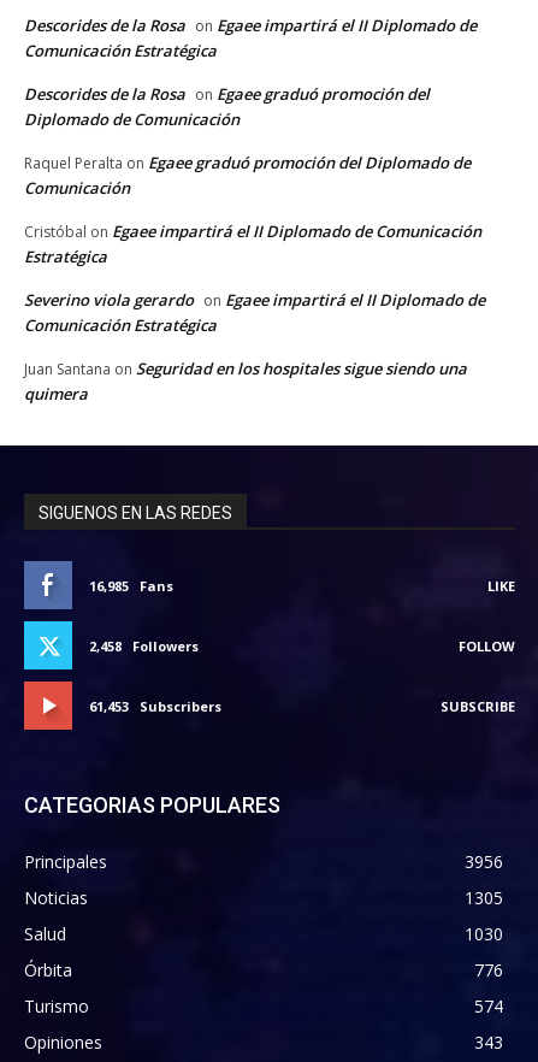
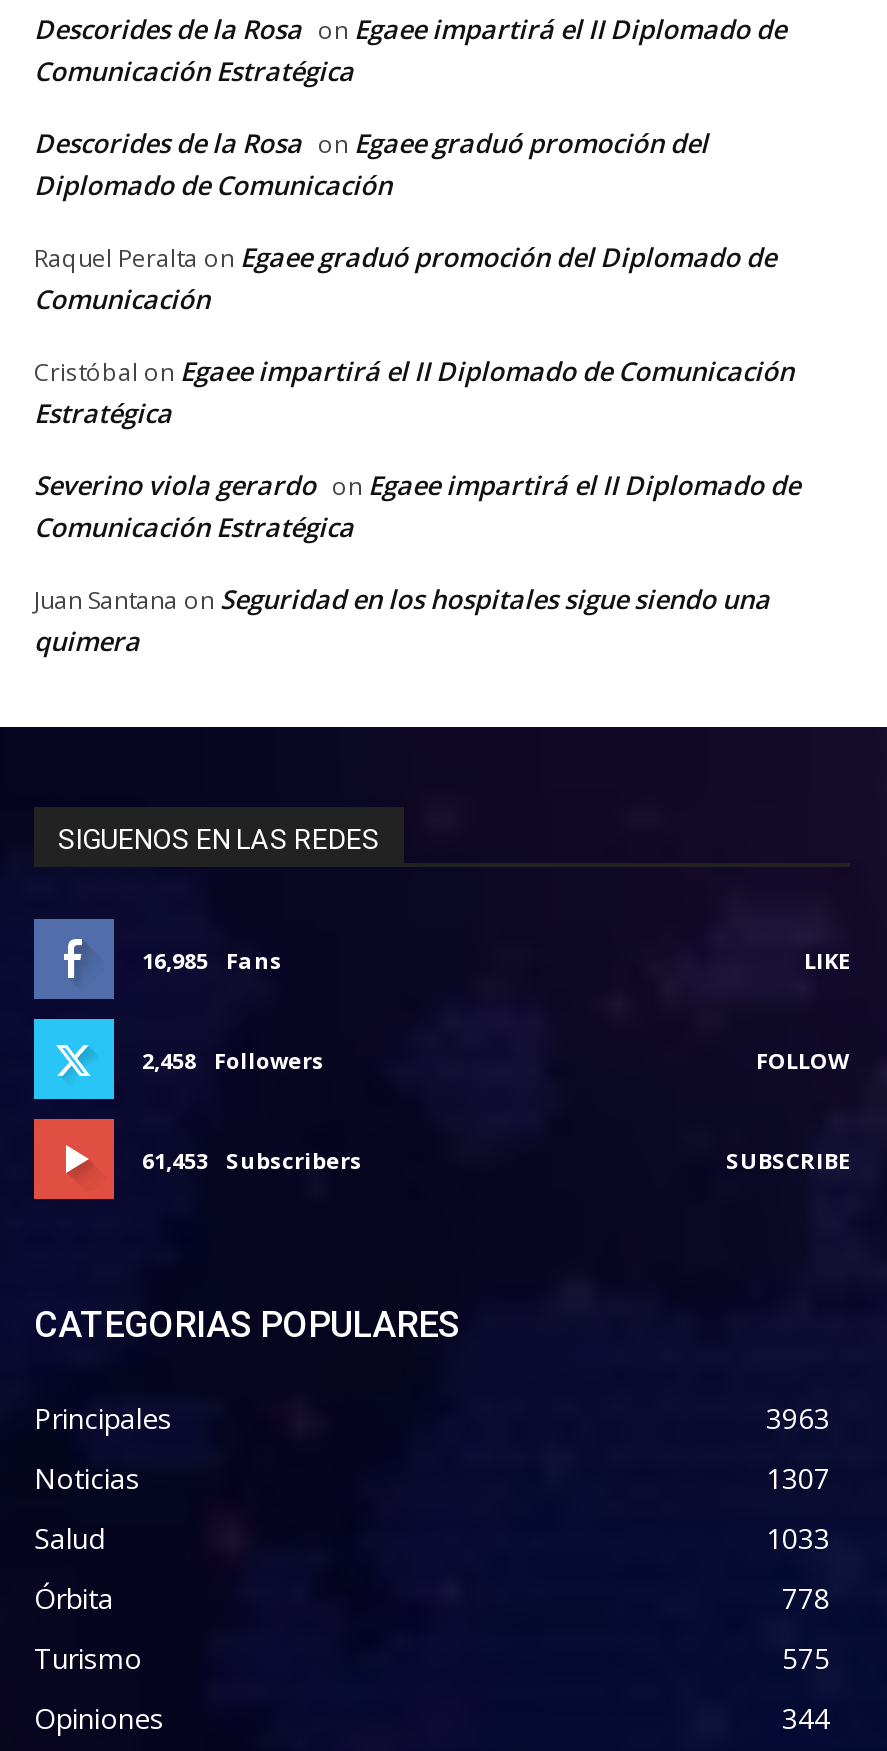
- 3956
+ 3963

- 1305
+ 1307

- 1030
+ 1033

- 776
+ 778

- 574
+ 575

- 343
+ 344
